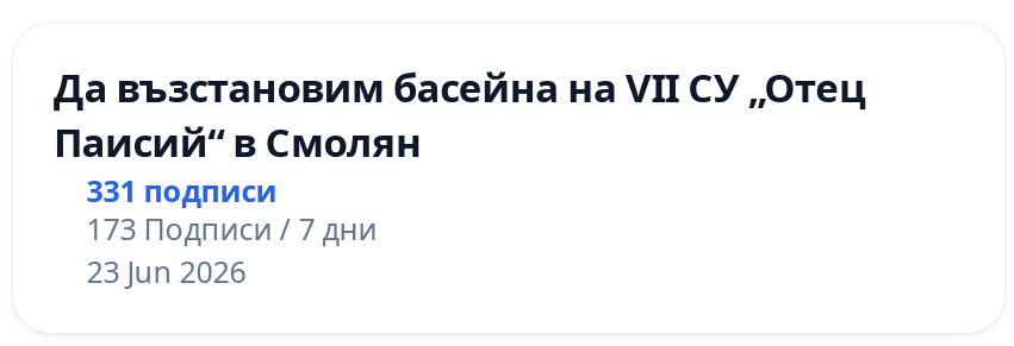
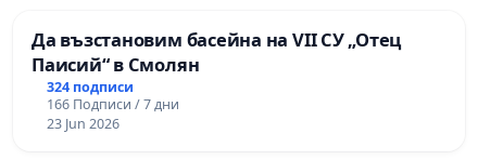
- 331 подписи
+ 324 подписи

- 173 Подписи / 7 дни
+ 166 Подписи / 7 дни
